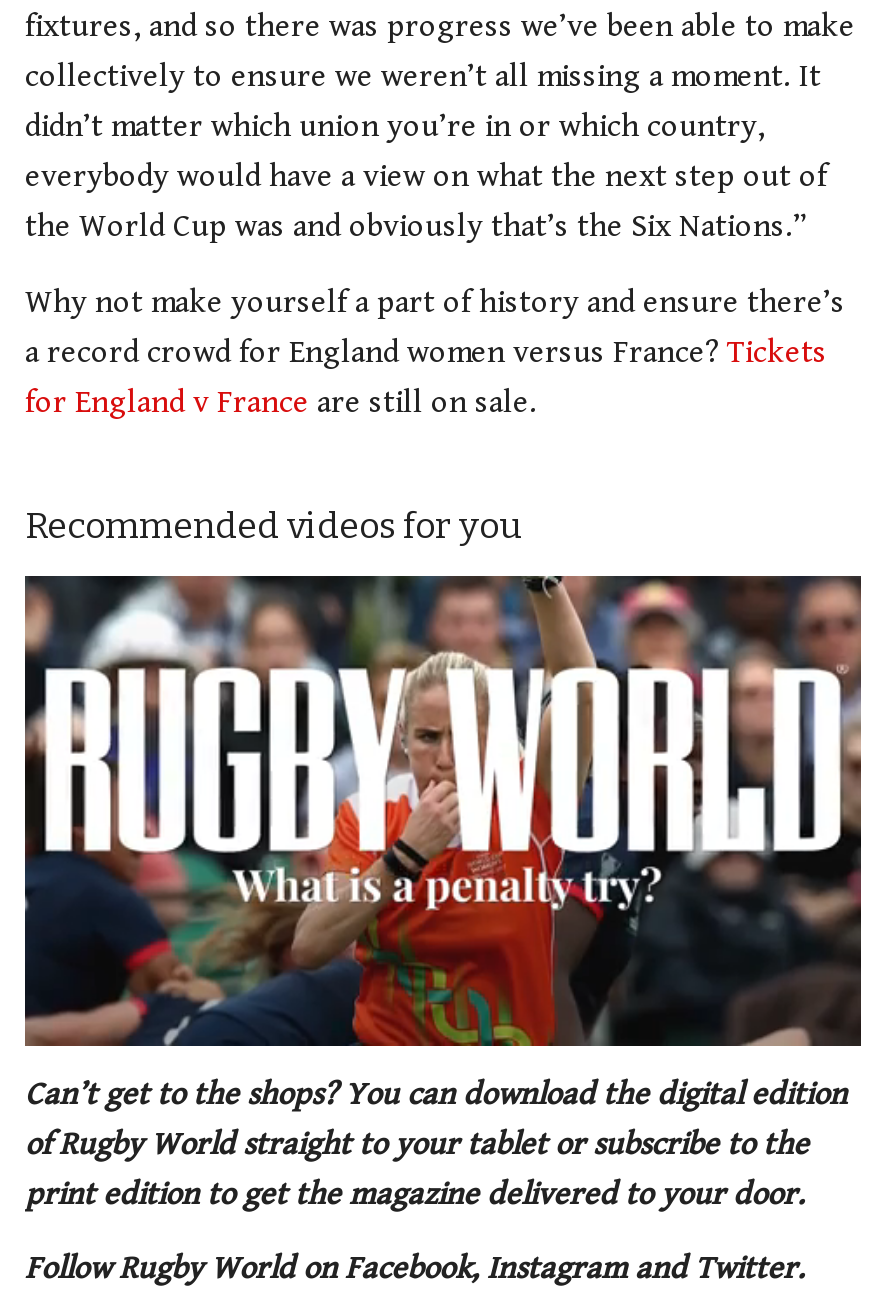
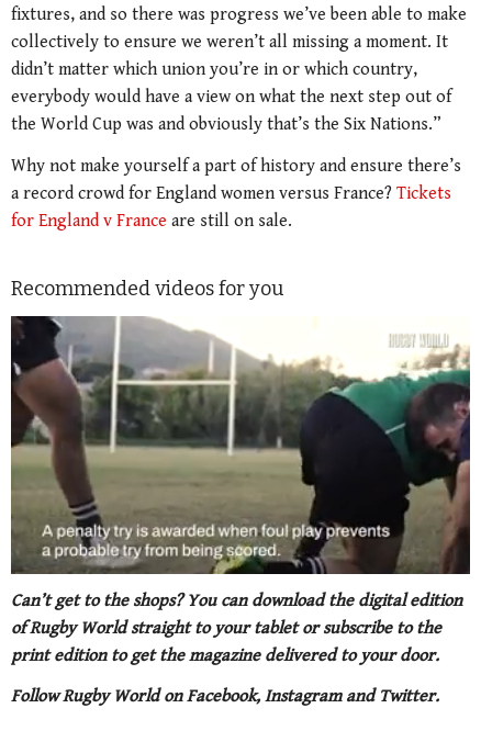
- [image]
+ [image]
